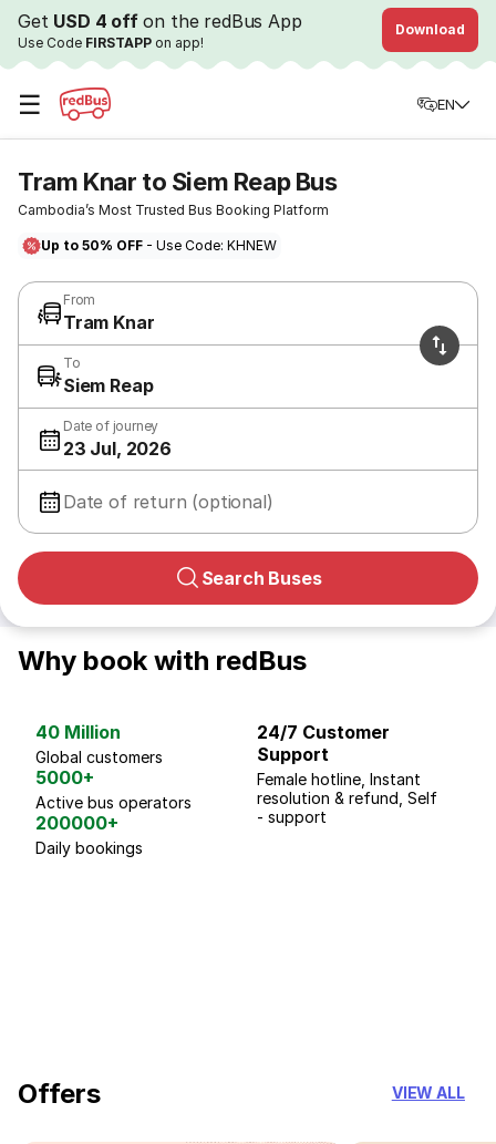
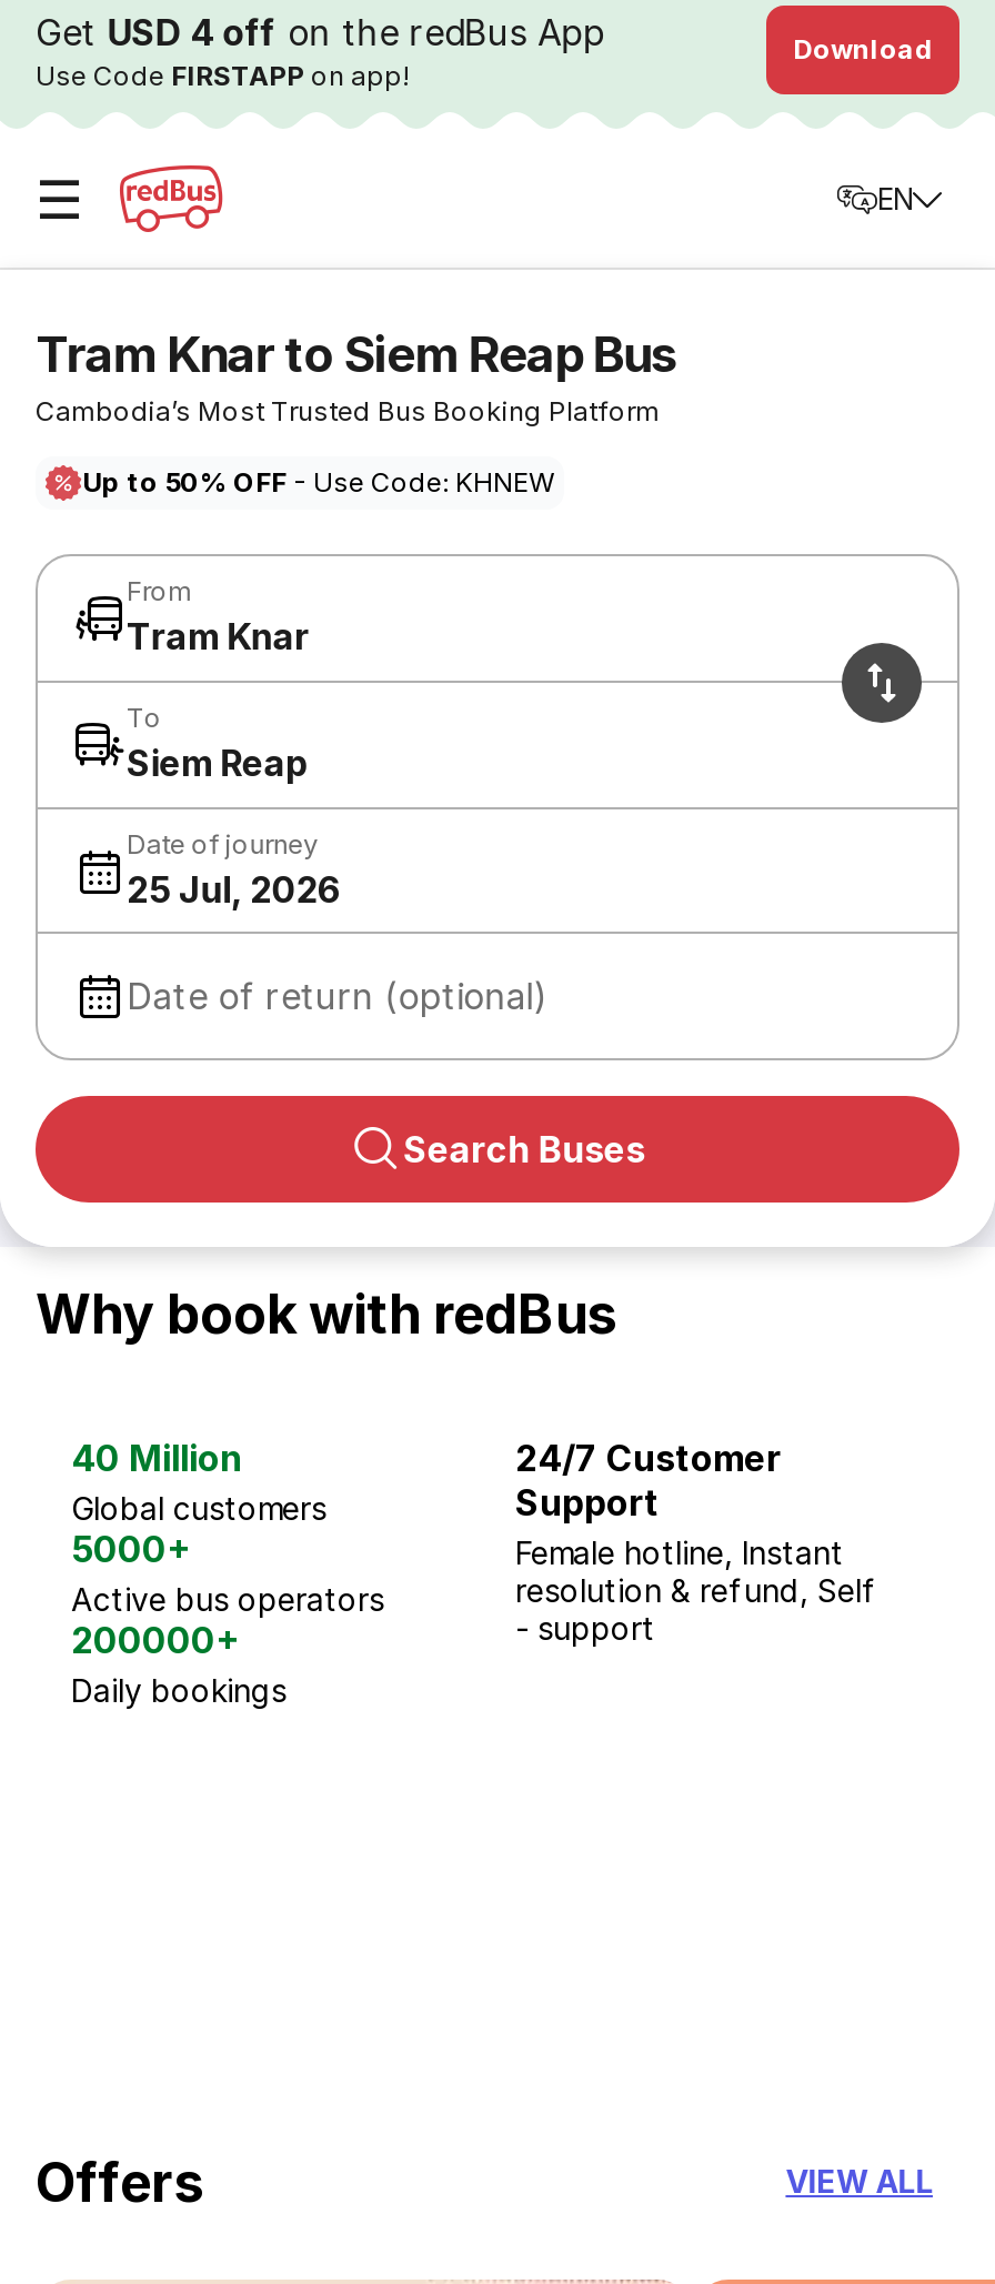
- 23 Jul, 2026
+ 25 Jul, 2026
